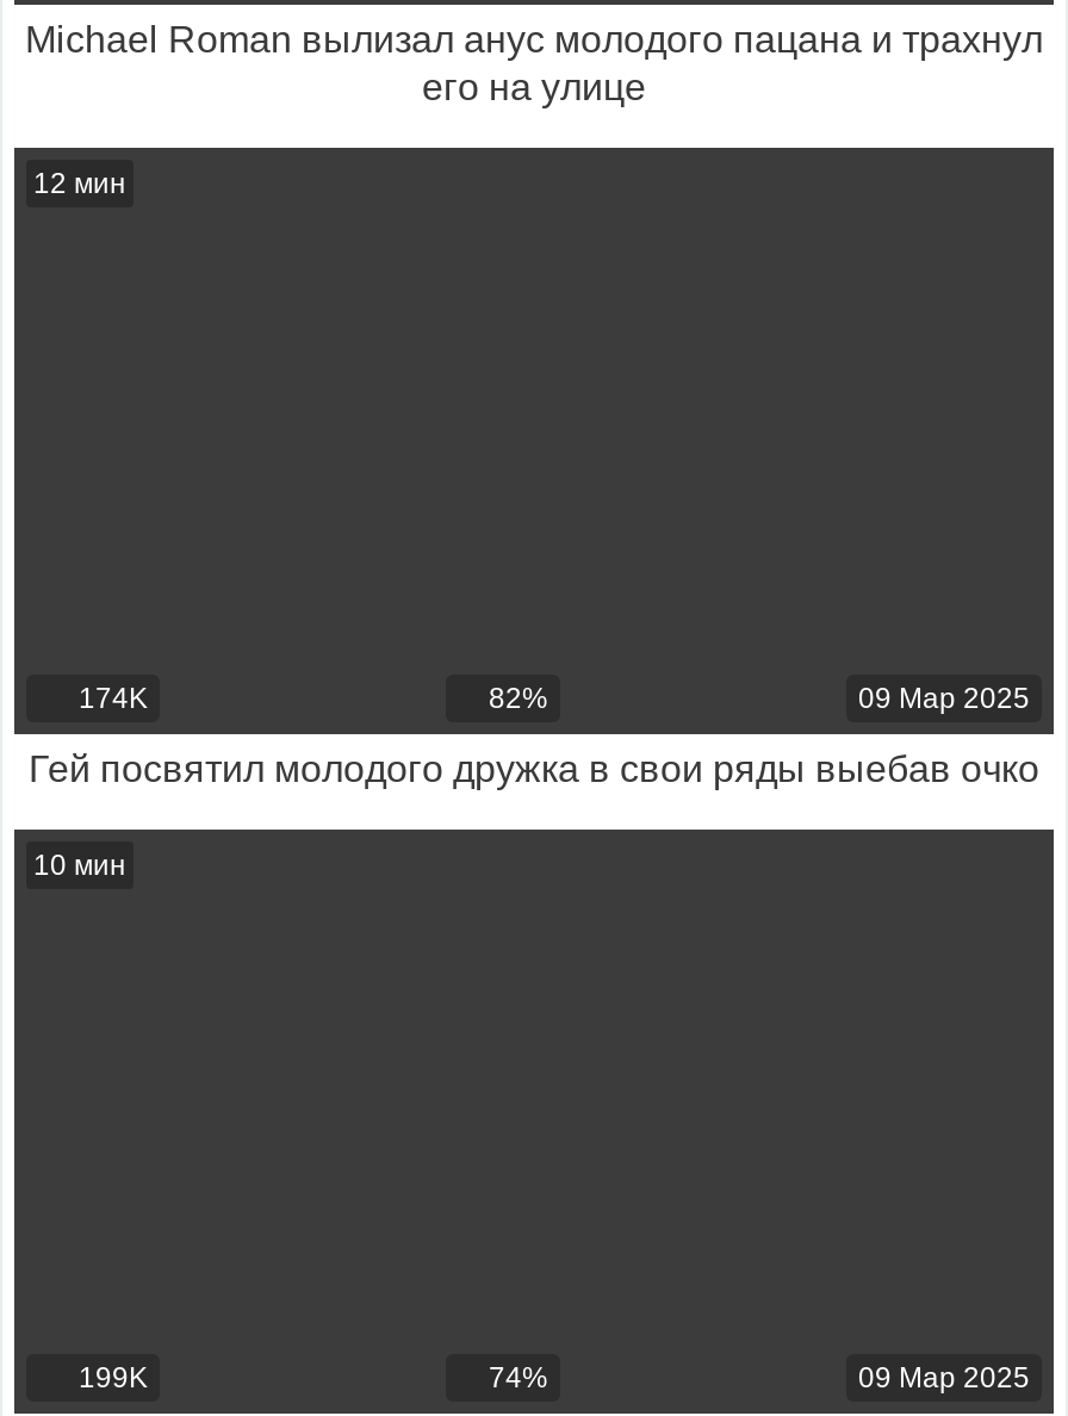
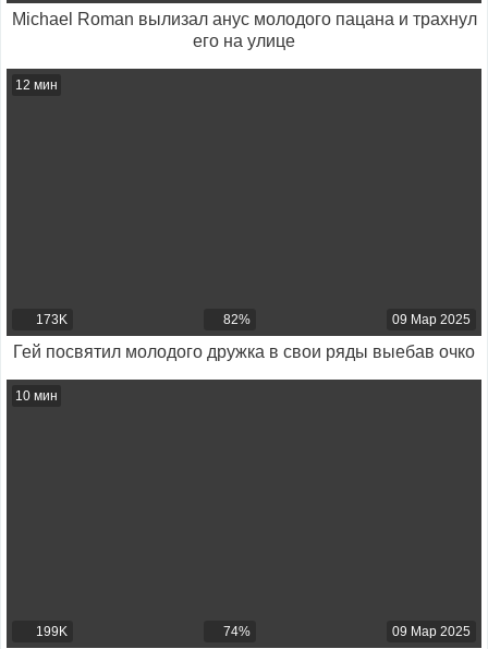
- 174K
+ 173K
